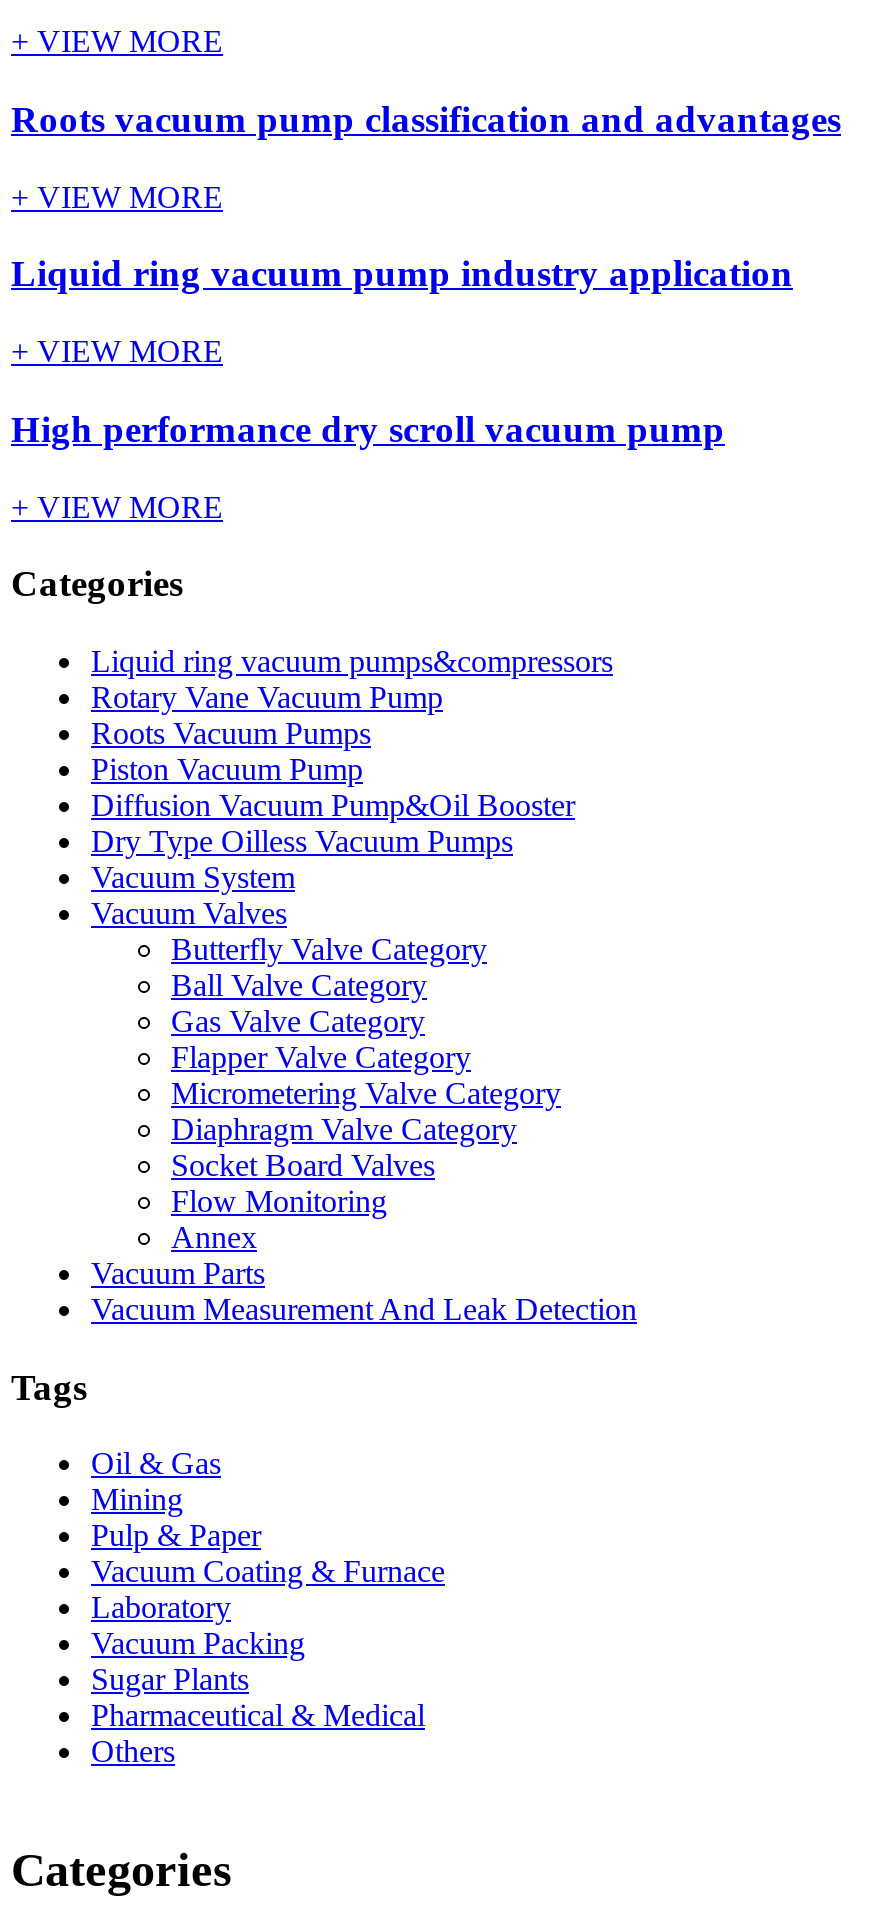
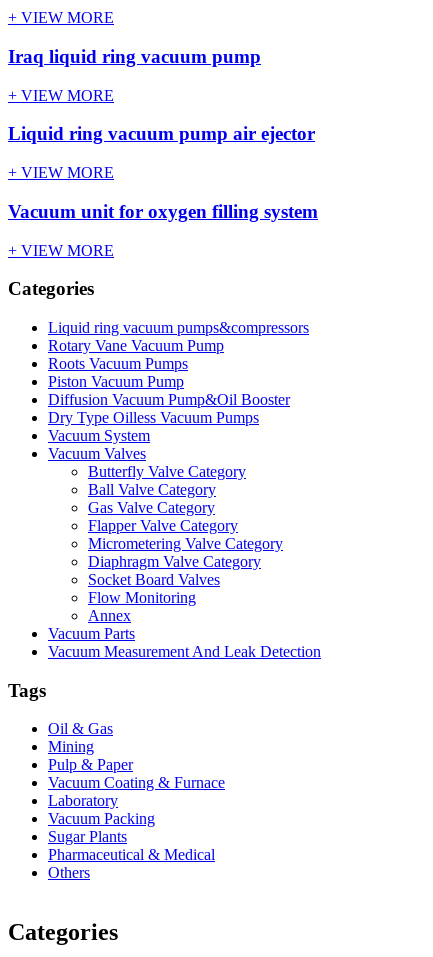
- Roots vacuum pump classification and advantages
+ Iraq liquid ring vacuum pump

- Liquid ring vacuum pump industry application
+ Liquid ring vacuum pump air ejector

- High performance dry scroll vacuum pump
+ Vacuum unit for oxygen filling system
